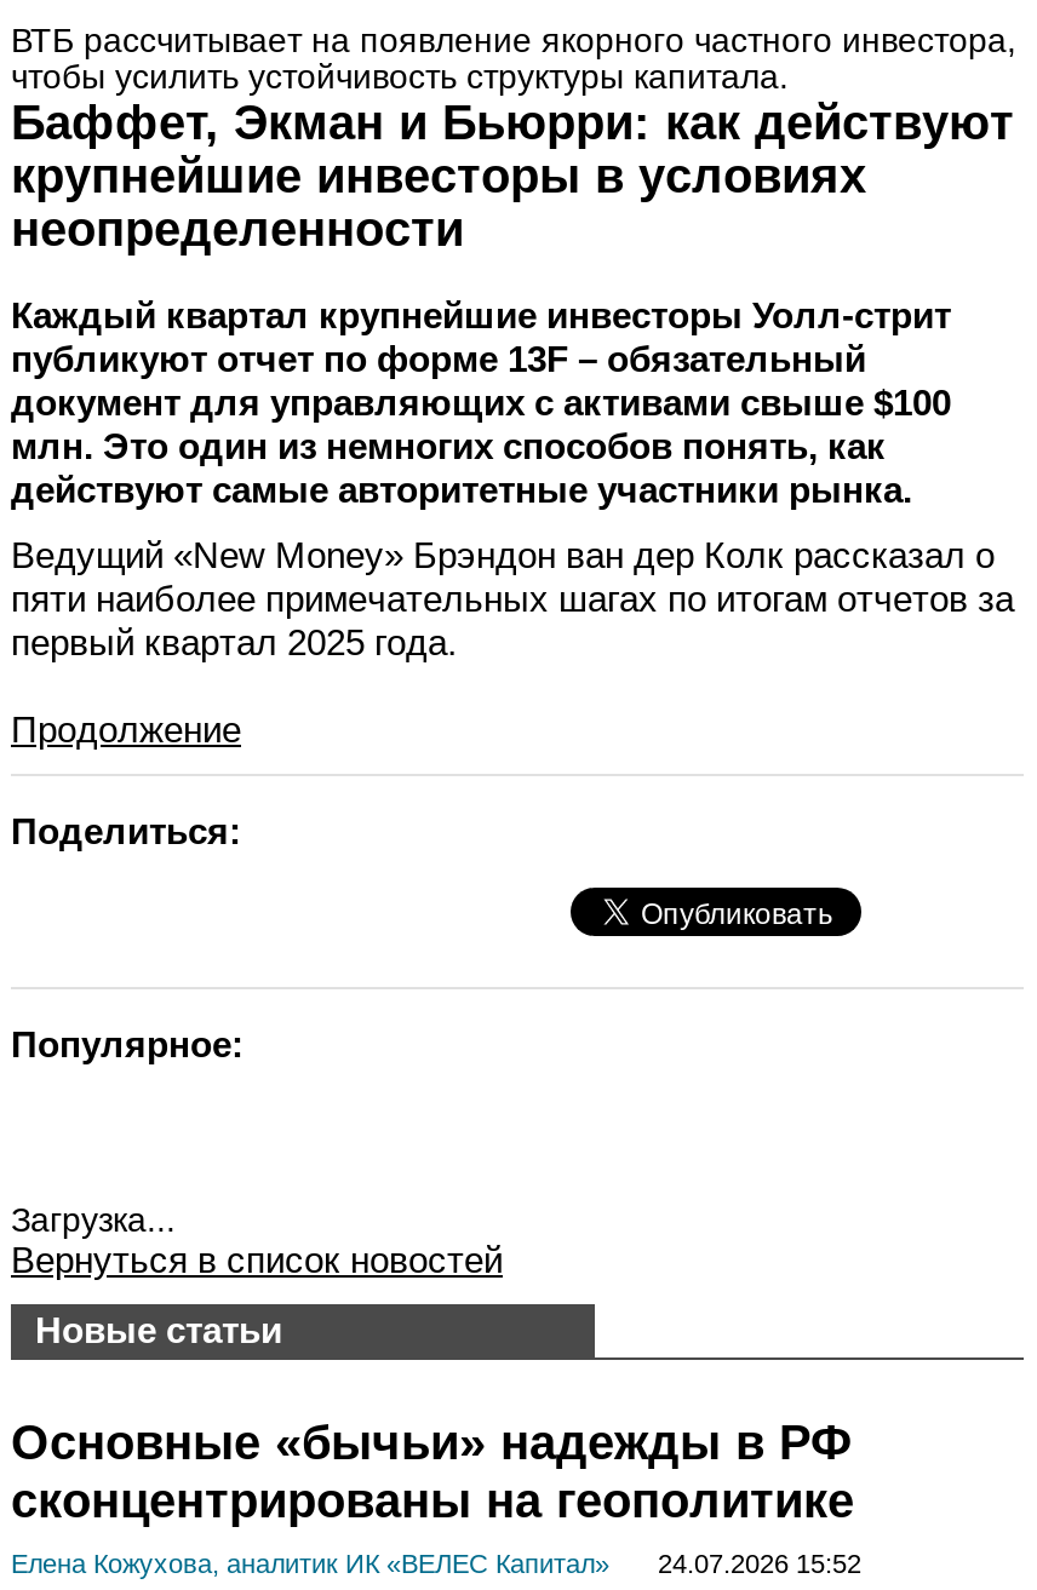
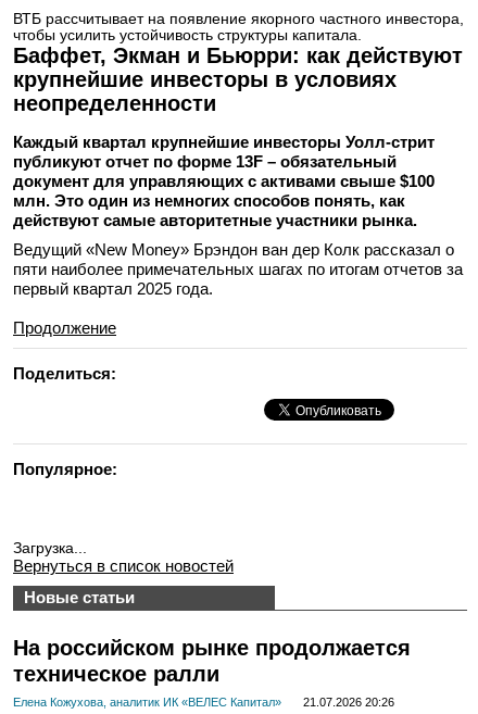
- Основные «бычьи» надежды в РФ
- сконцентрированы на геополитике
+ На российском рынке продолжается
+ техническое ралли

- Елена Кожухова, аналитик ИК «ВЕЛЕС Капитал» 24.07.2026 15:52
+ Елена Кожухова, аналитик ИК «ВЕЛЕС Капитал» 21.07.2026 20:26
